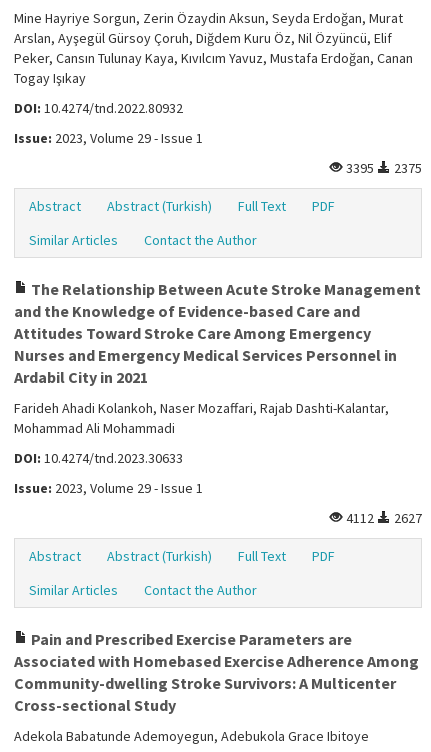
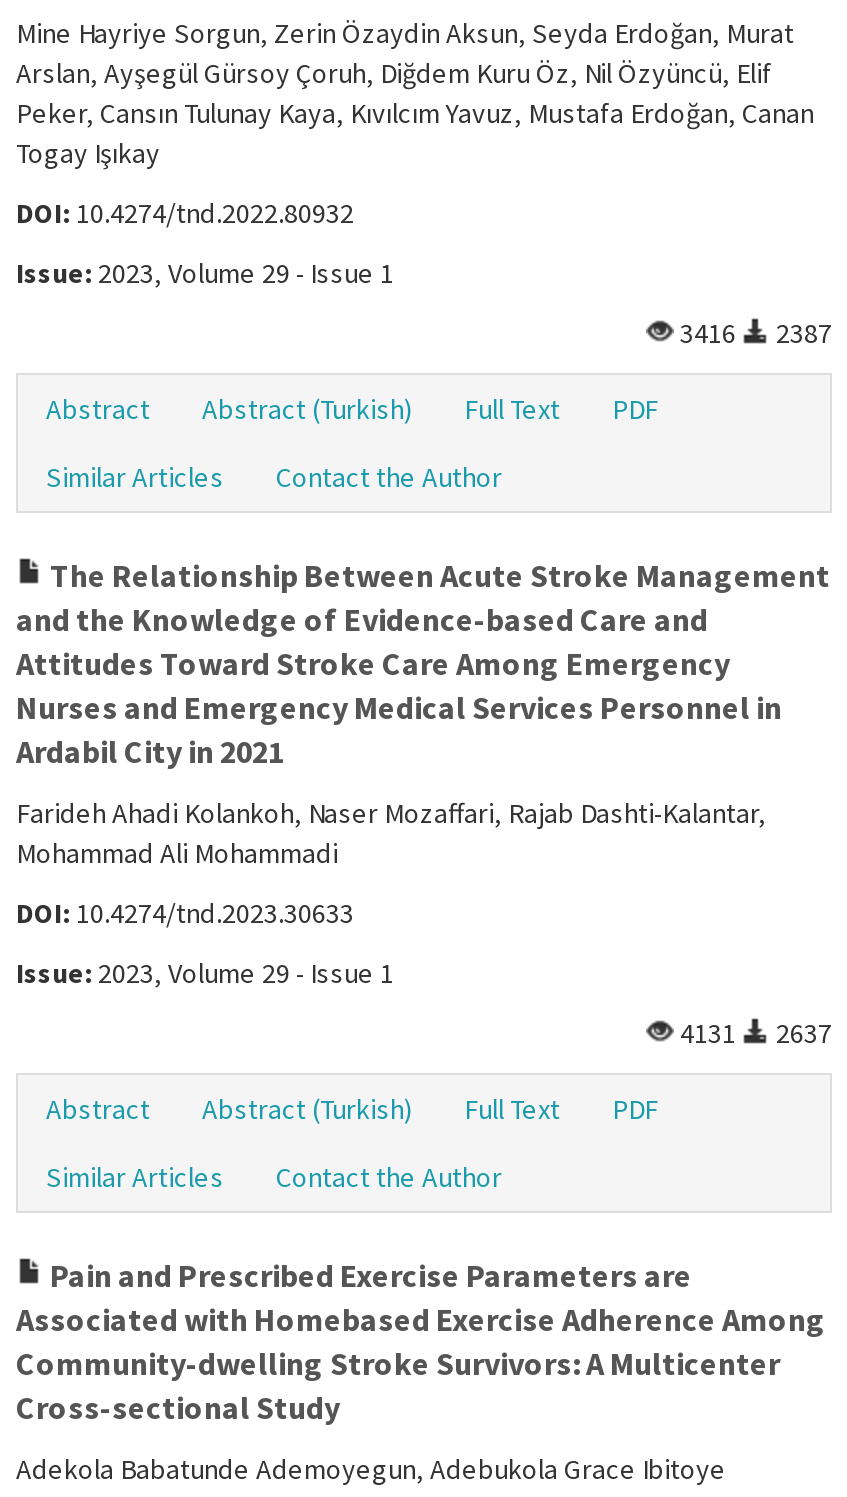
- 3395
+ 3416

- 2375
+ 2387

- 4112
+ 4131

- 2627
+ 2637
